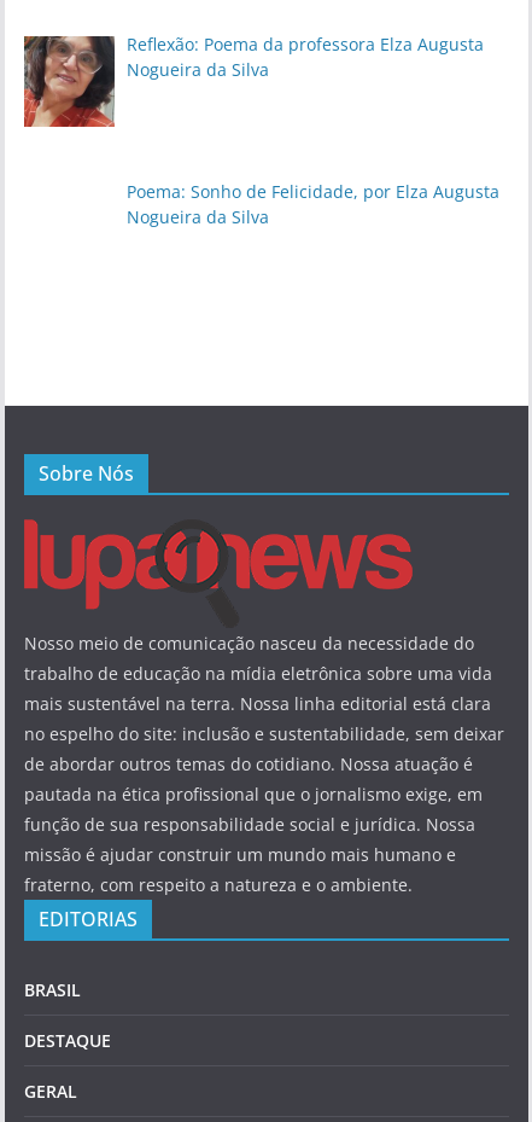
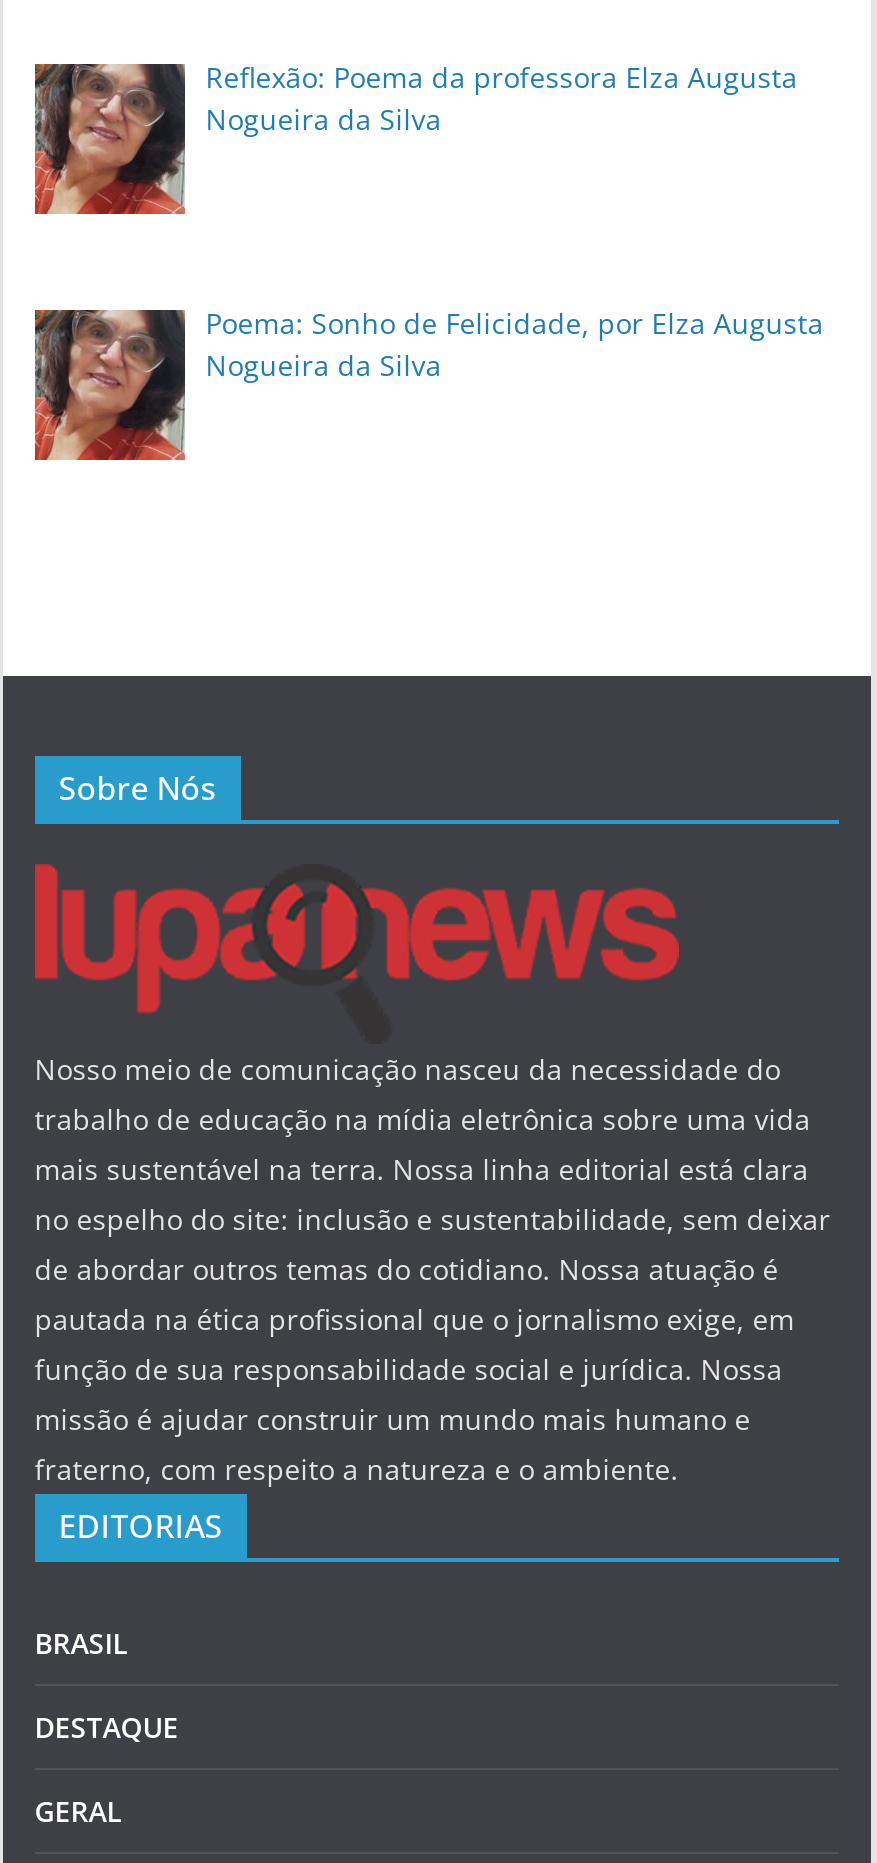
+ [image]
